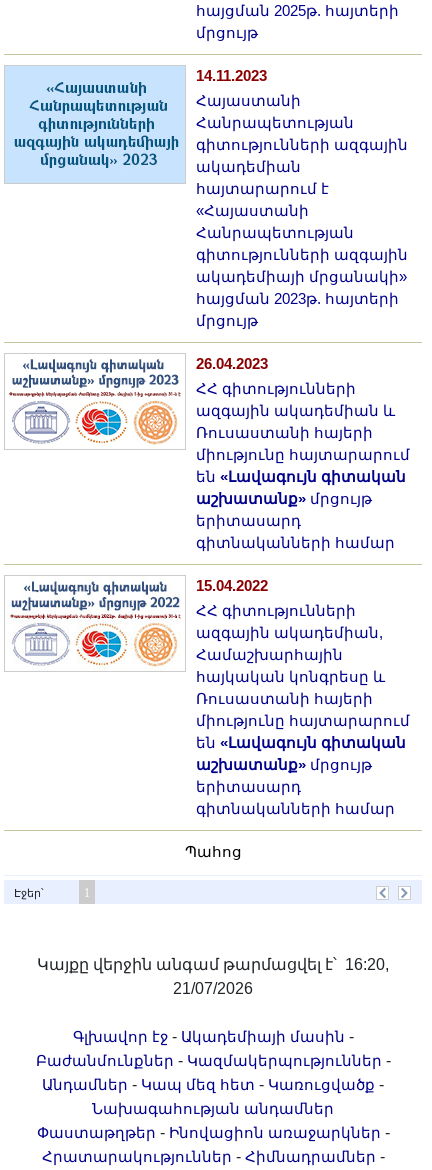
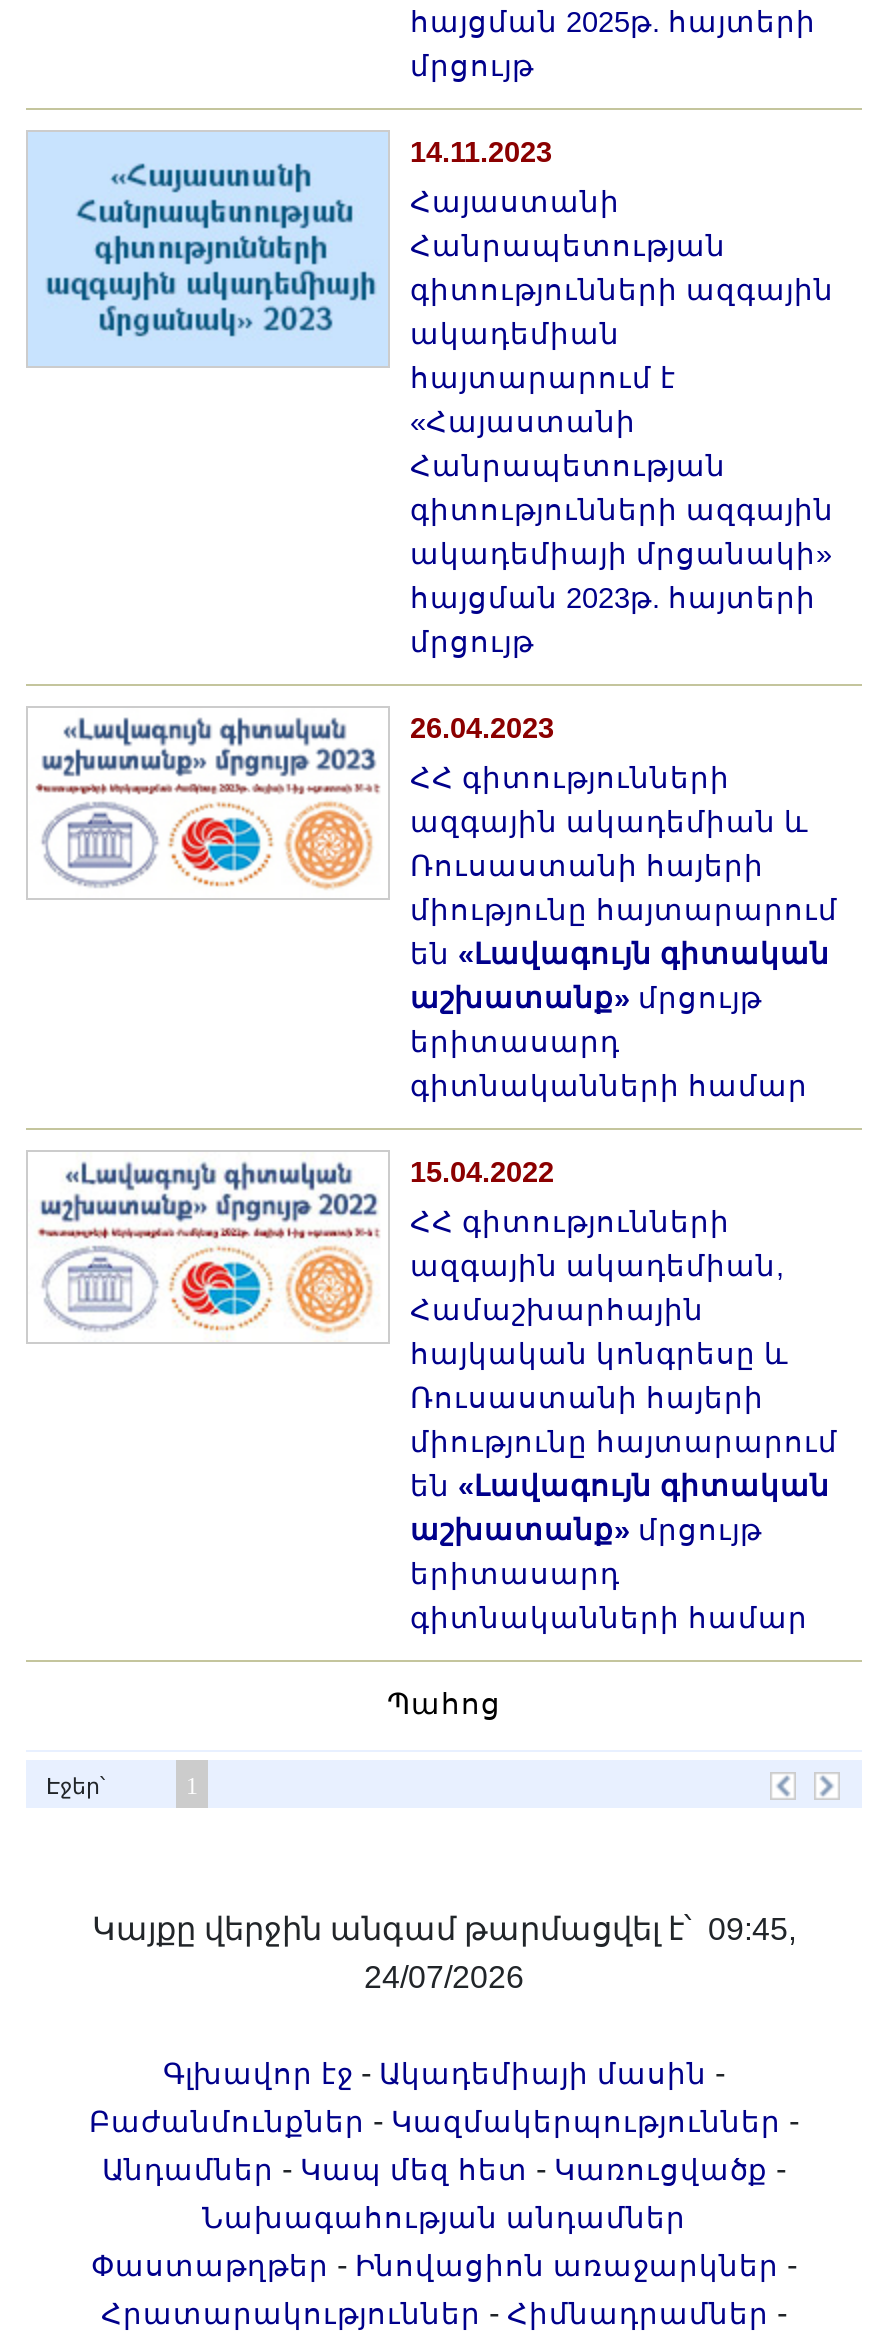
- Կայքը վերջին անգամ թարմացվել է՝ 16:20,
+ Կայքը վերջին անգամ թարմացվել է՝ 09:45,

- 21/07/2026
+ 24/07/2026
